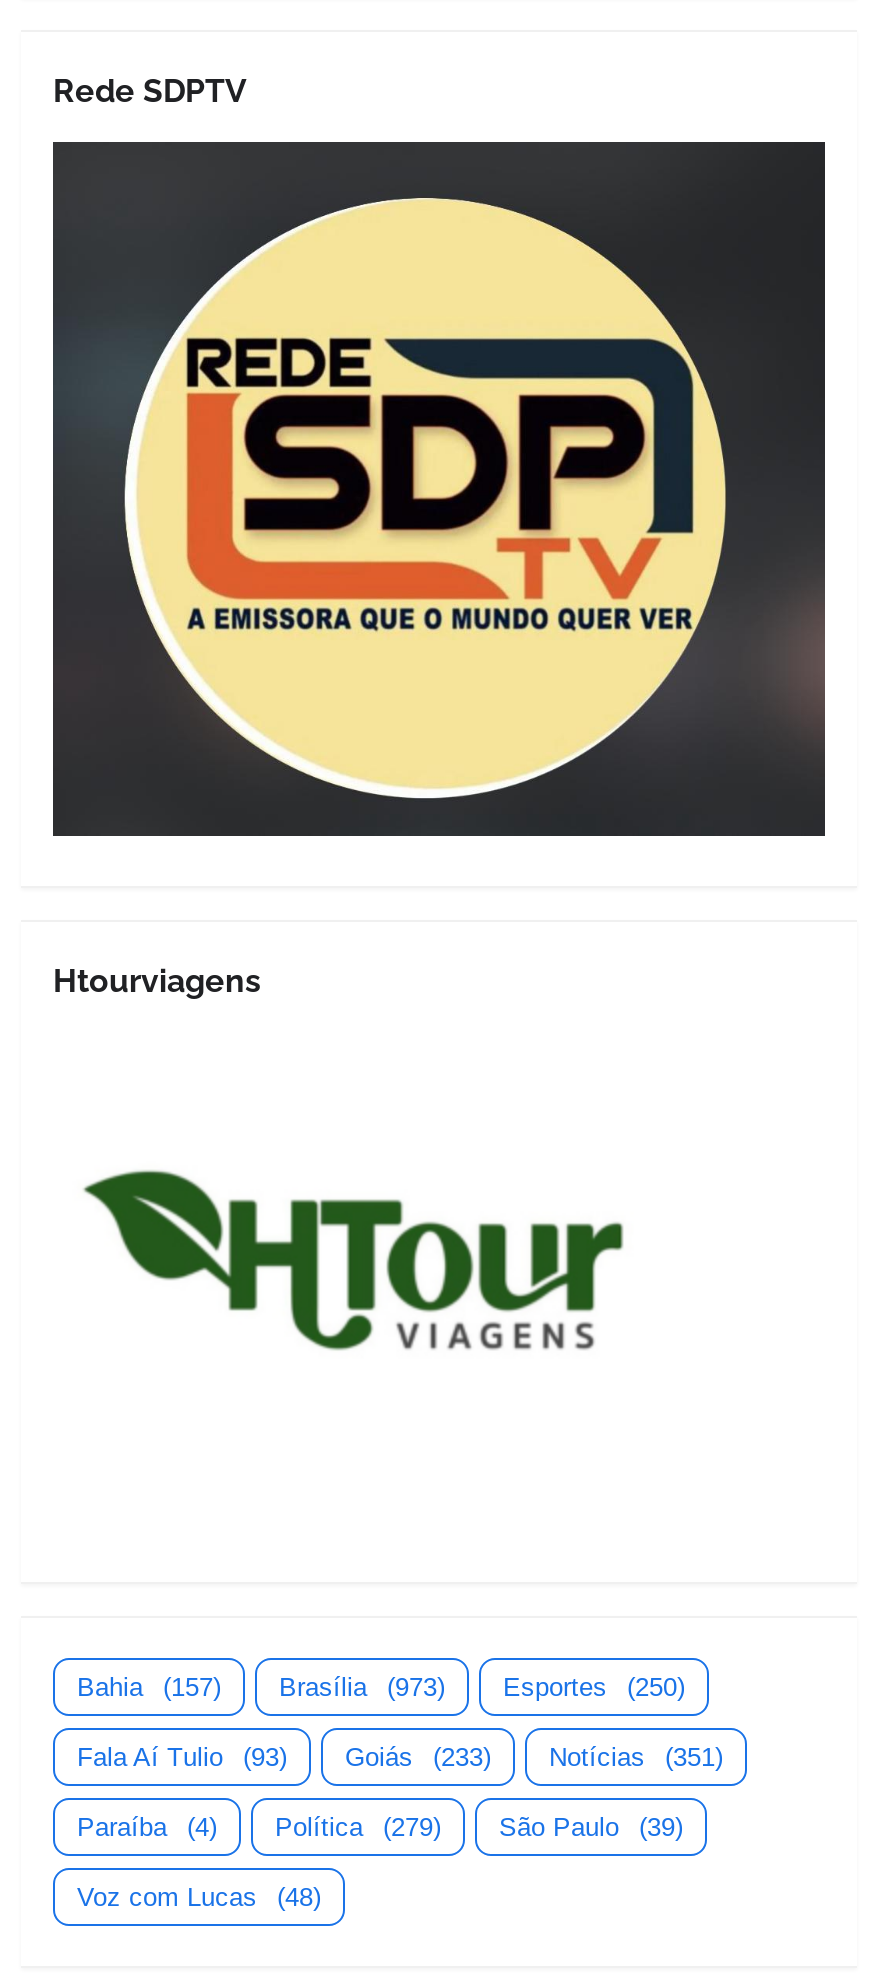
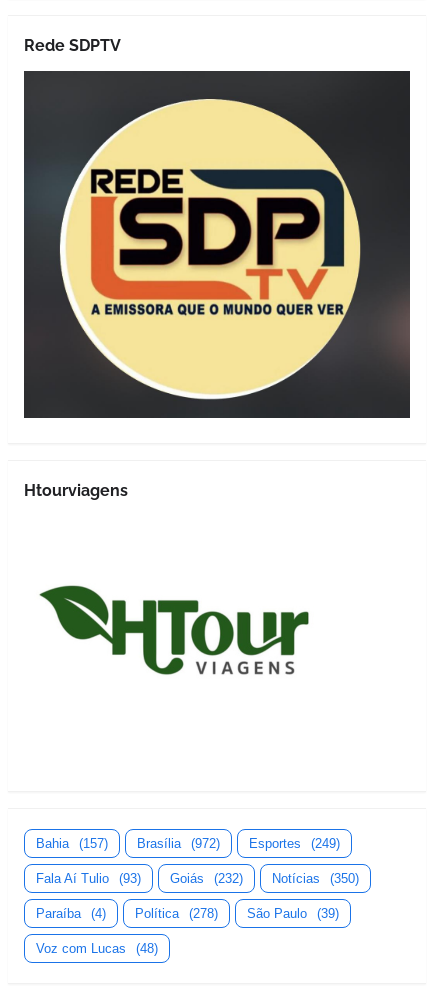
- (973)
+ (972)

- (250)
+ (249)

- (233)
+ (232)

- (351)
+ (350)

- Paraíba (4) Política (279) São Paulo (39)
+ Paraíba (4) Política (278) São Paulo (39)
